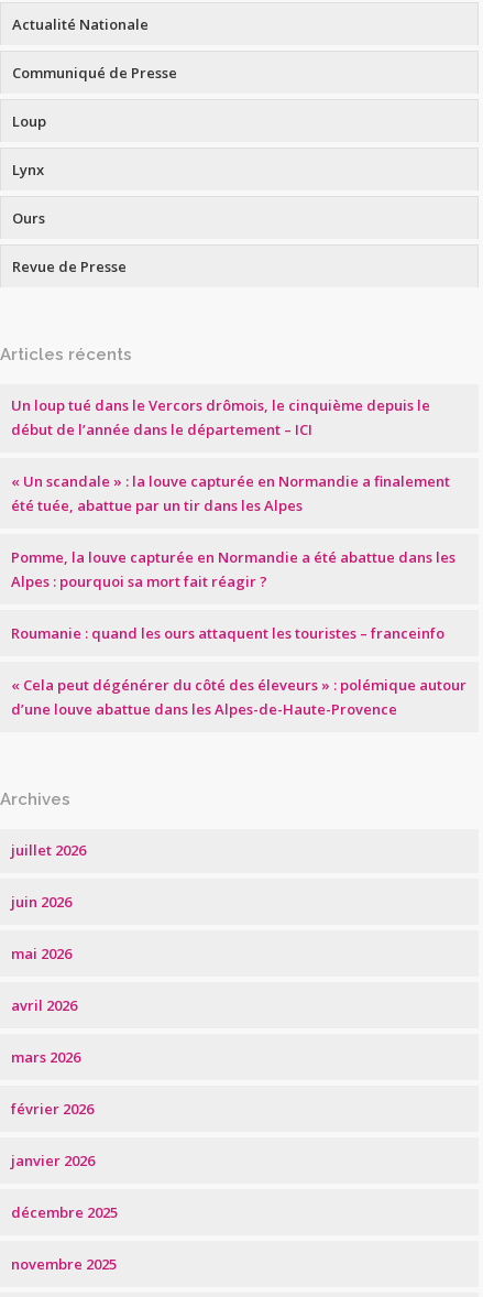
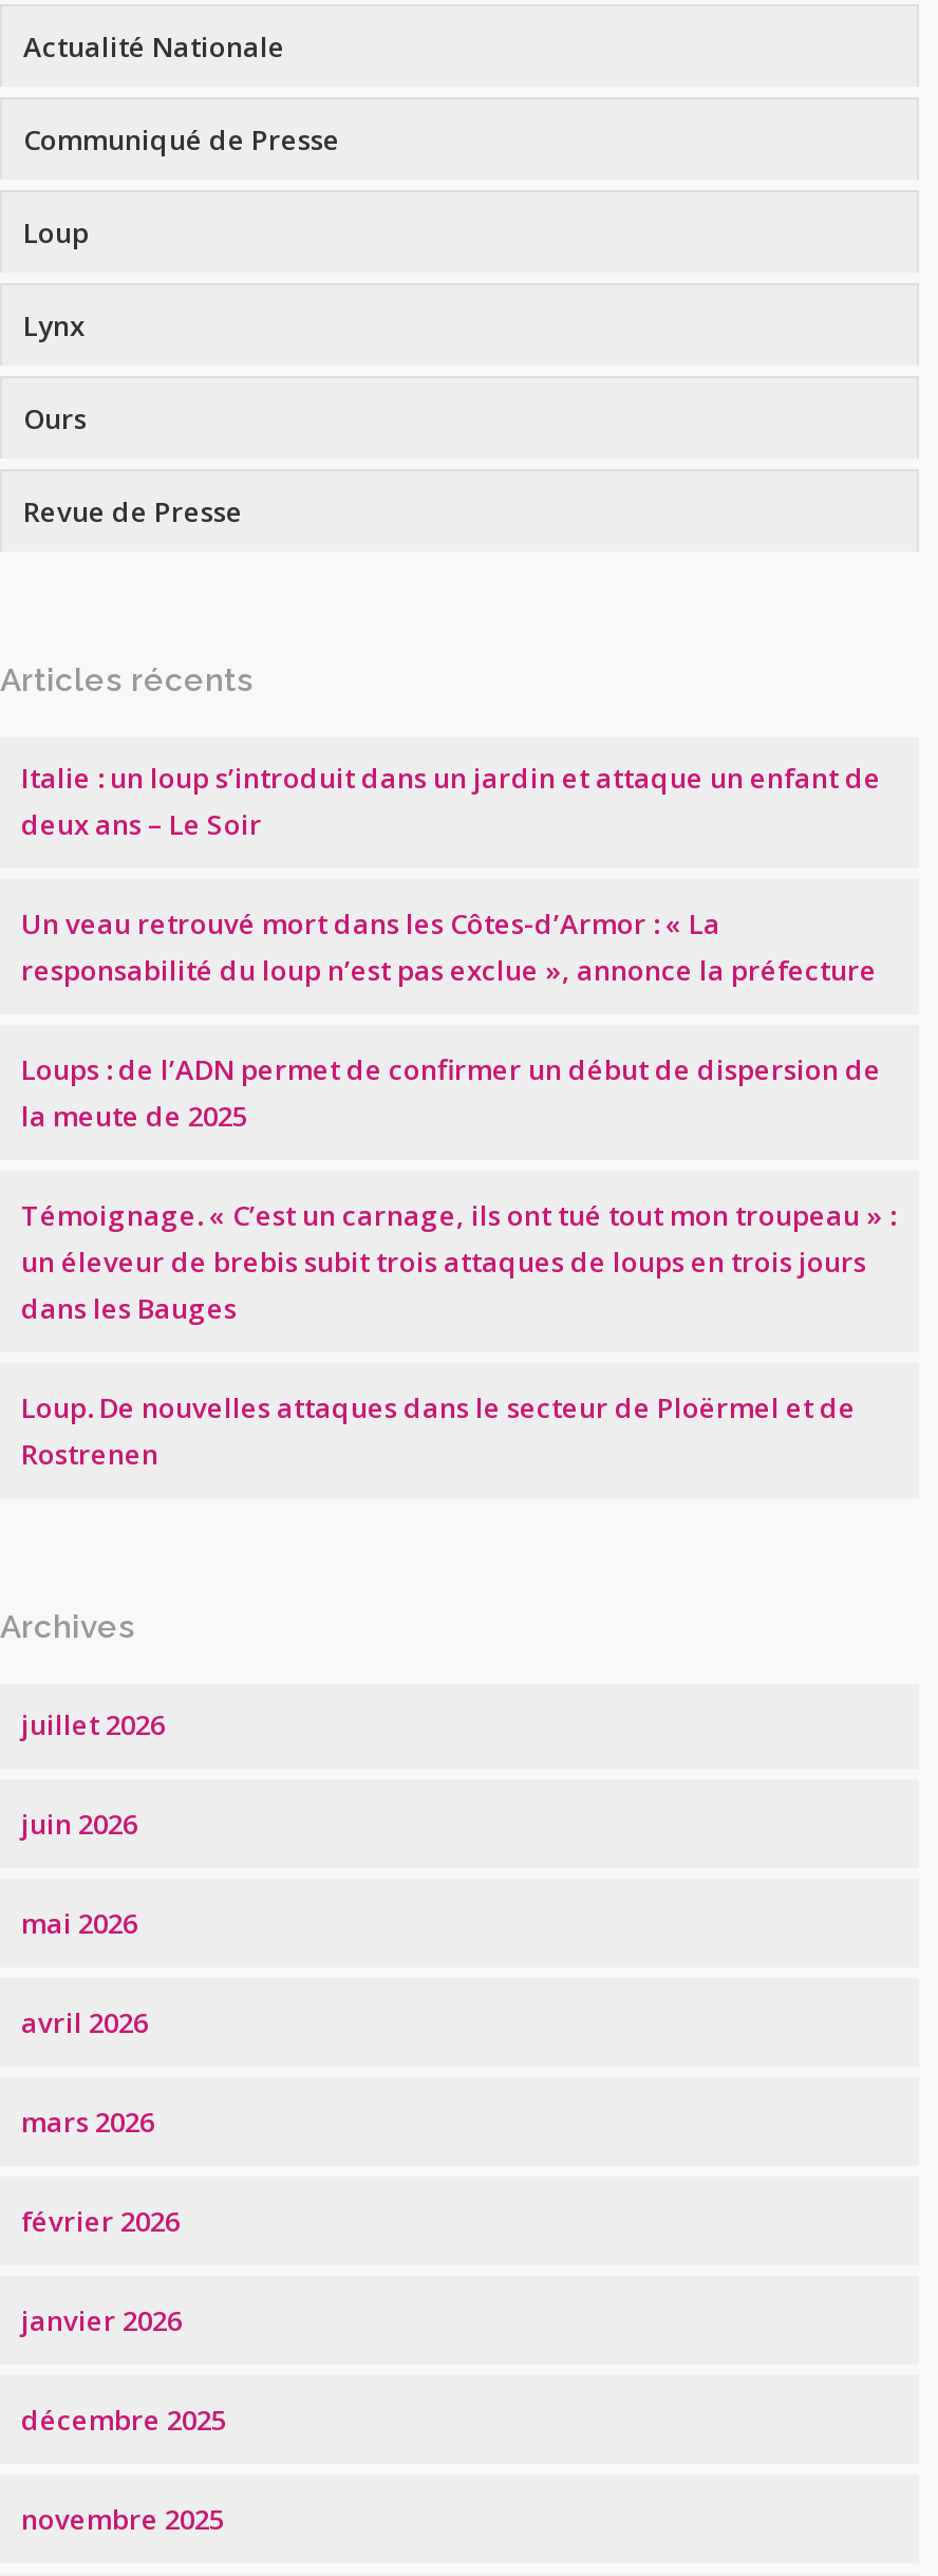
- Un loup tué dans le Vercors drômois, le cinquième depuis le
- début de l’année dans le département – ICI
+ Italie : un loup s’introduit dans un jardin et attaque un enfant de
+ deux ans – Le Soir

- « Un scandale » : la louve capturée en Normandie a finalement
- été tuée, abattue par un tir dans les Alpes
+ Un veau retrouvé mort dans les Côtes-d’Armor : « La
+ responsabilité du loup n’est pas exclue », annonce la préfecture

- Pomme, la louve capturée en Normandie a été abattue dans les
- Alpes : pourquoi sa mort fait réagir ?
+ Loups : de l’ADN permet de confirmer un début de dispersion de
+ la meute de 2025

- Roumanie : quand les ours attaquent les touristes – franceinfo
+ Témoignage. « C’est un carnage, ils ont tué tout mon troupeau » :
+ un éleveur de brebis subit trois attaques de loups en trois jours
+ dans les Bauges

- « Cela peut dégénérer du côté des éleveurs » : polémique autour
- d’une louve abattue dans les Alpes-de-Haute-Provence
+ Loup. De nouvelles attaques dans le secteur de Ploërmel et de
+ Rostrenen
